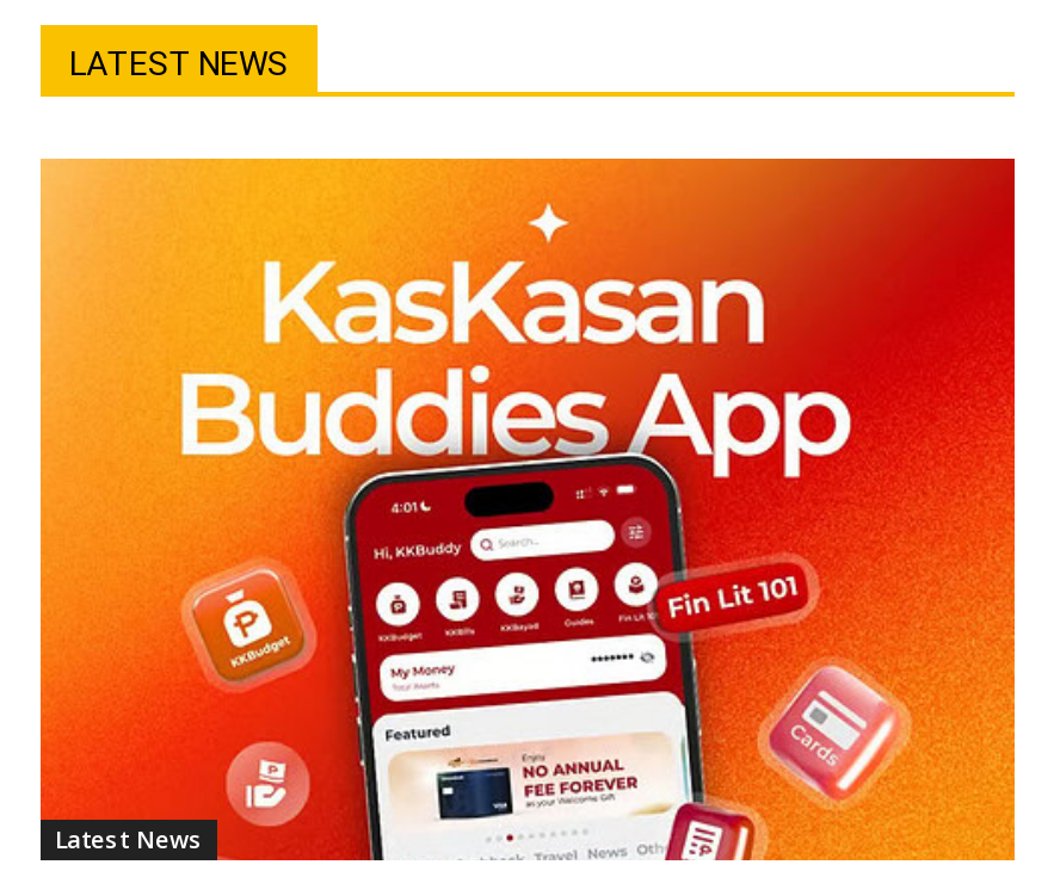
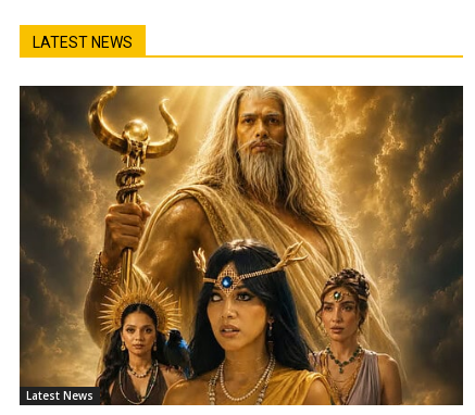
- [image]
+ [image]
